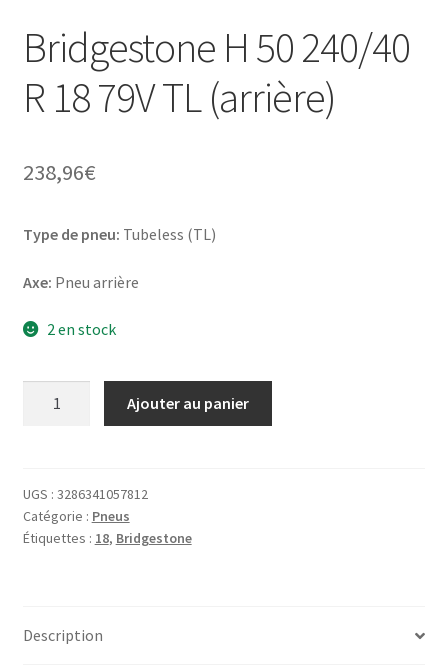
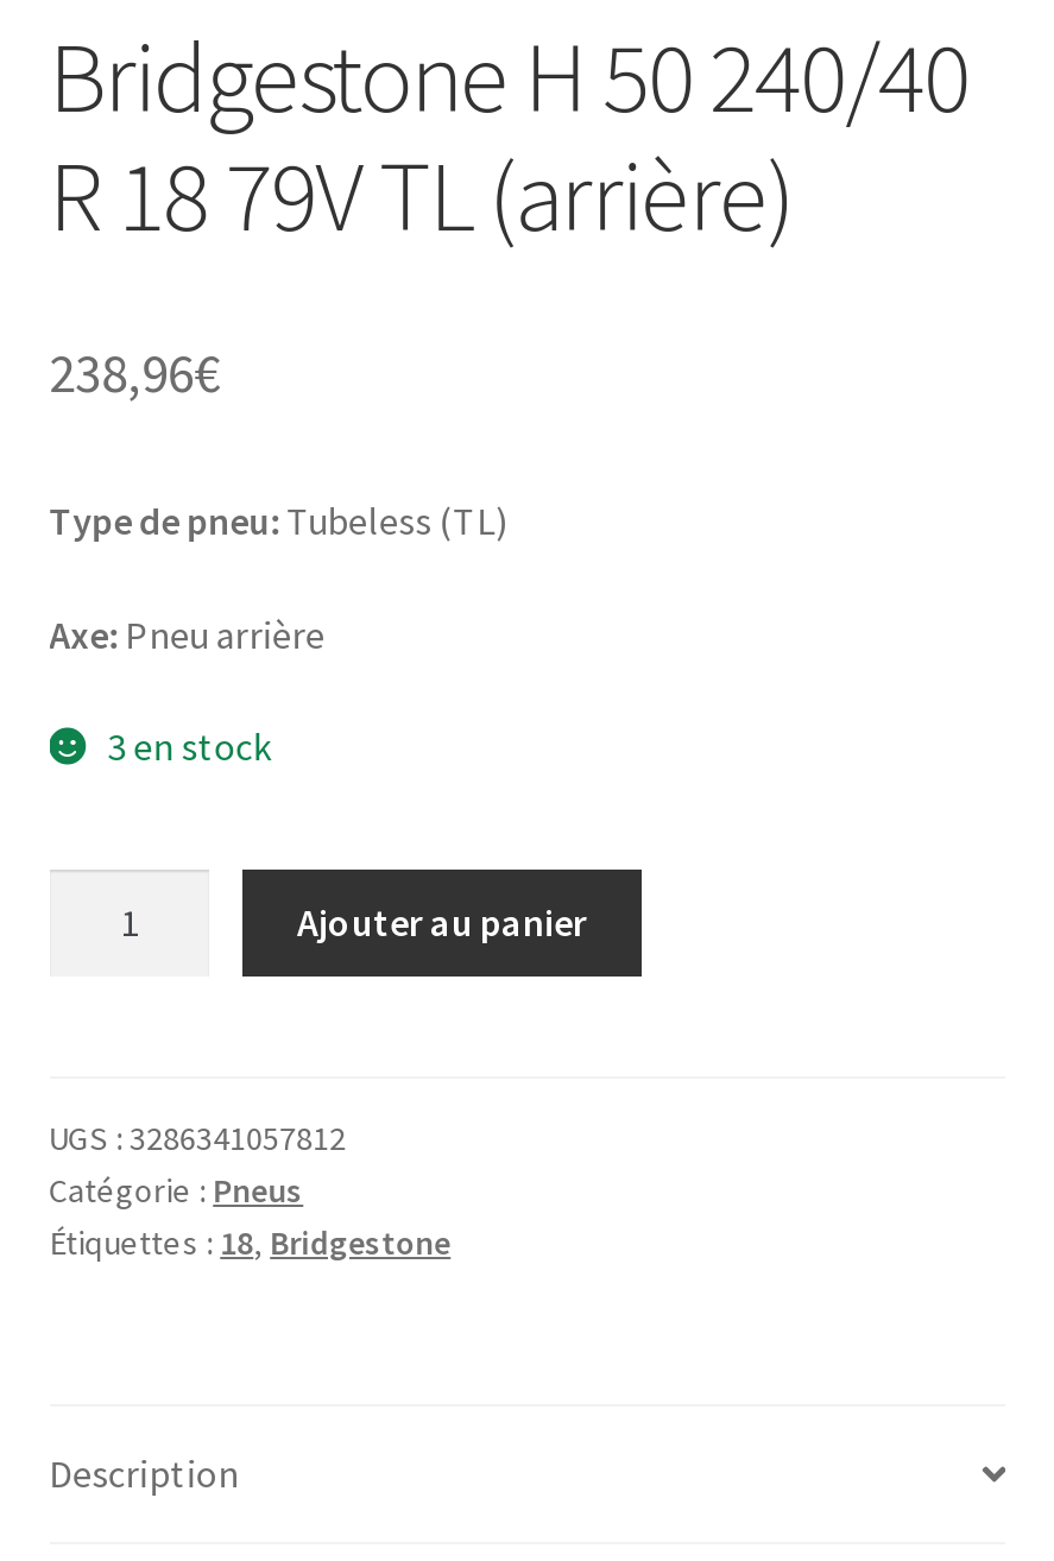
- 2 en stock
+ 3 en stock
